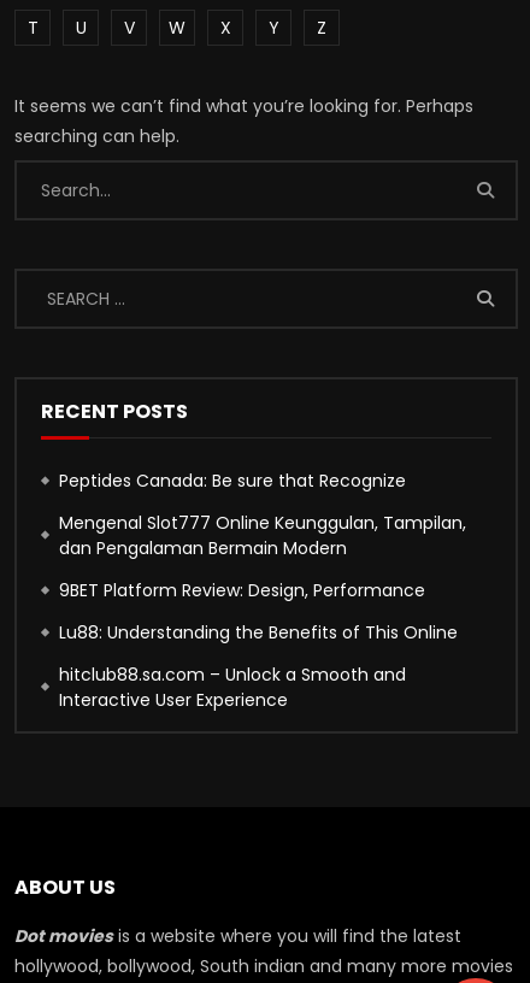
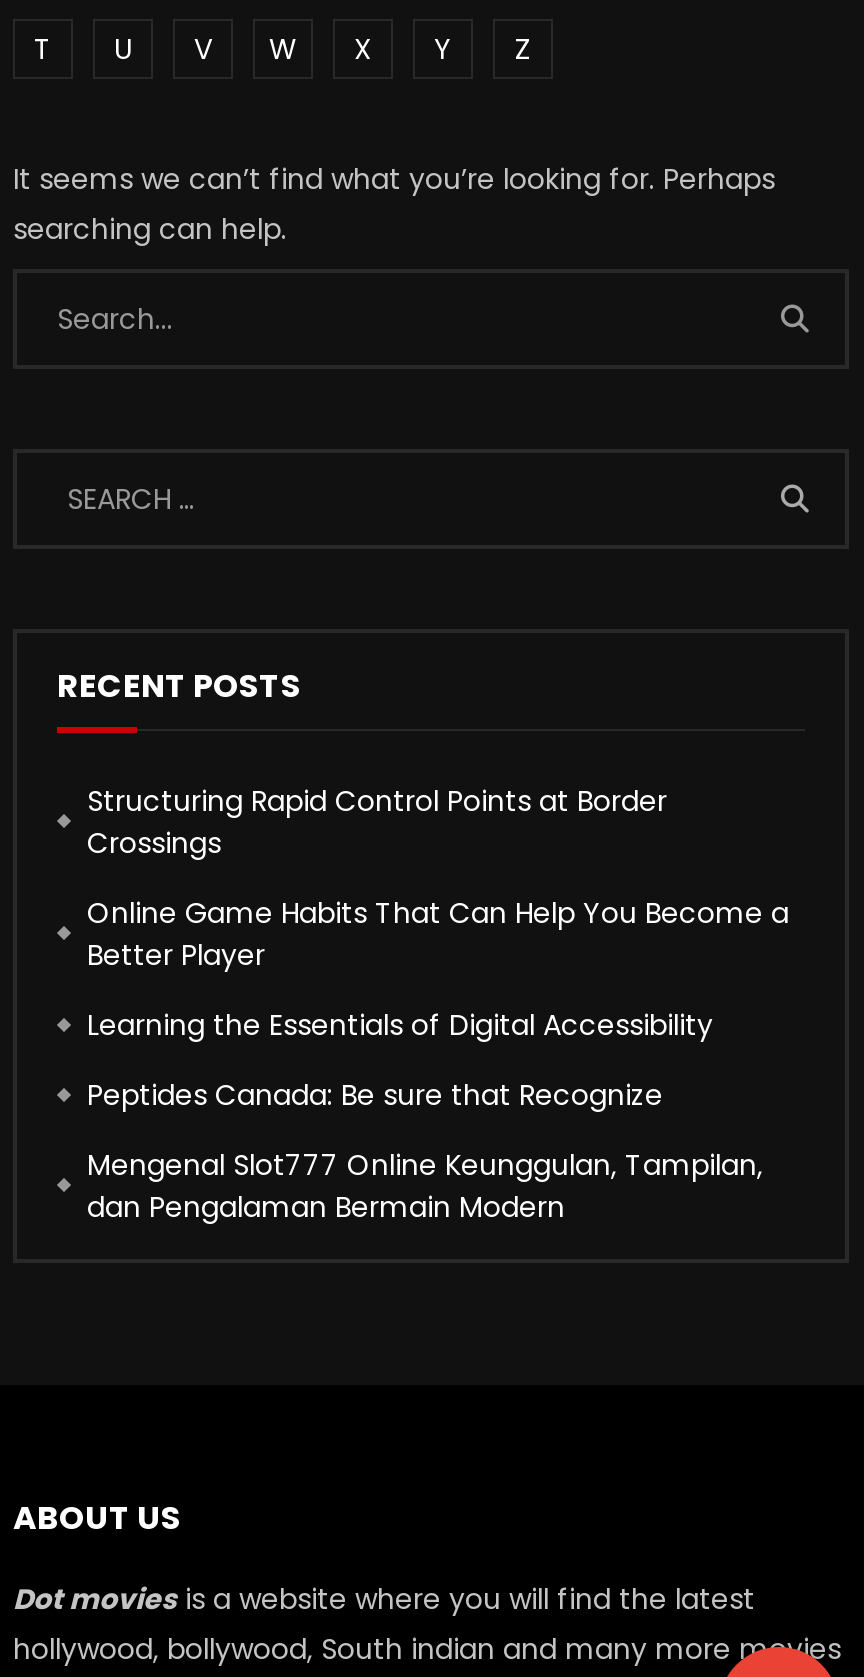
+ Structuring Rapid Control Points at Border
+ Crossings
+ Online Game Habits That Can Help You Become a
+ Better Player
+ Learning the Essentials of Digital Accessibility

moved down: Peptides Canada: Be sure that Recognize | Mengenal Slot777 Online Keunggulan, Tampilan, | dan Pengalaman Bermain Modern

- 9BET Platform Review: Design, Performance
- Lu88: Understanding the Benefits of This Online
- hitclub88.sa.com – Unlock a Smooth and
- Interactive User Experience
